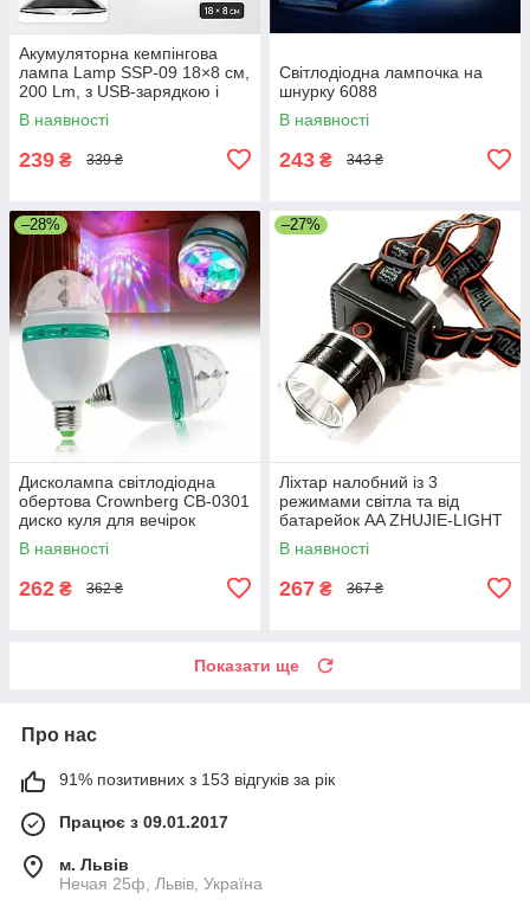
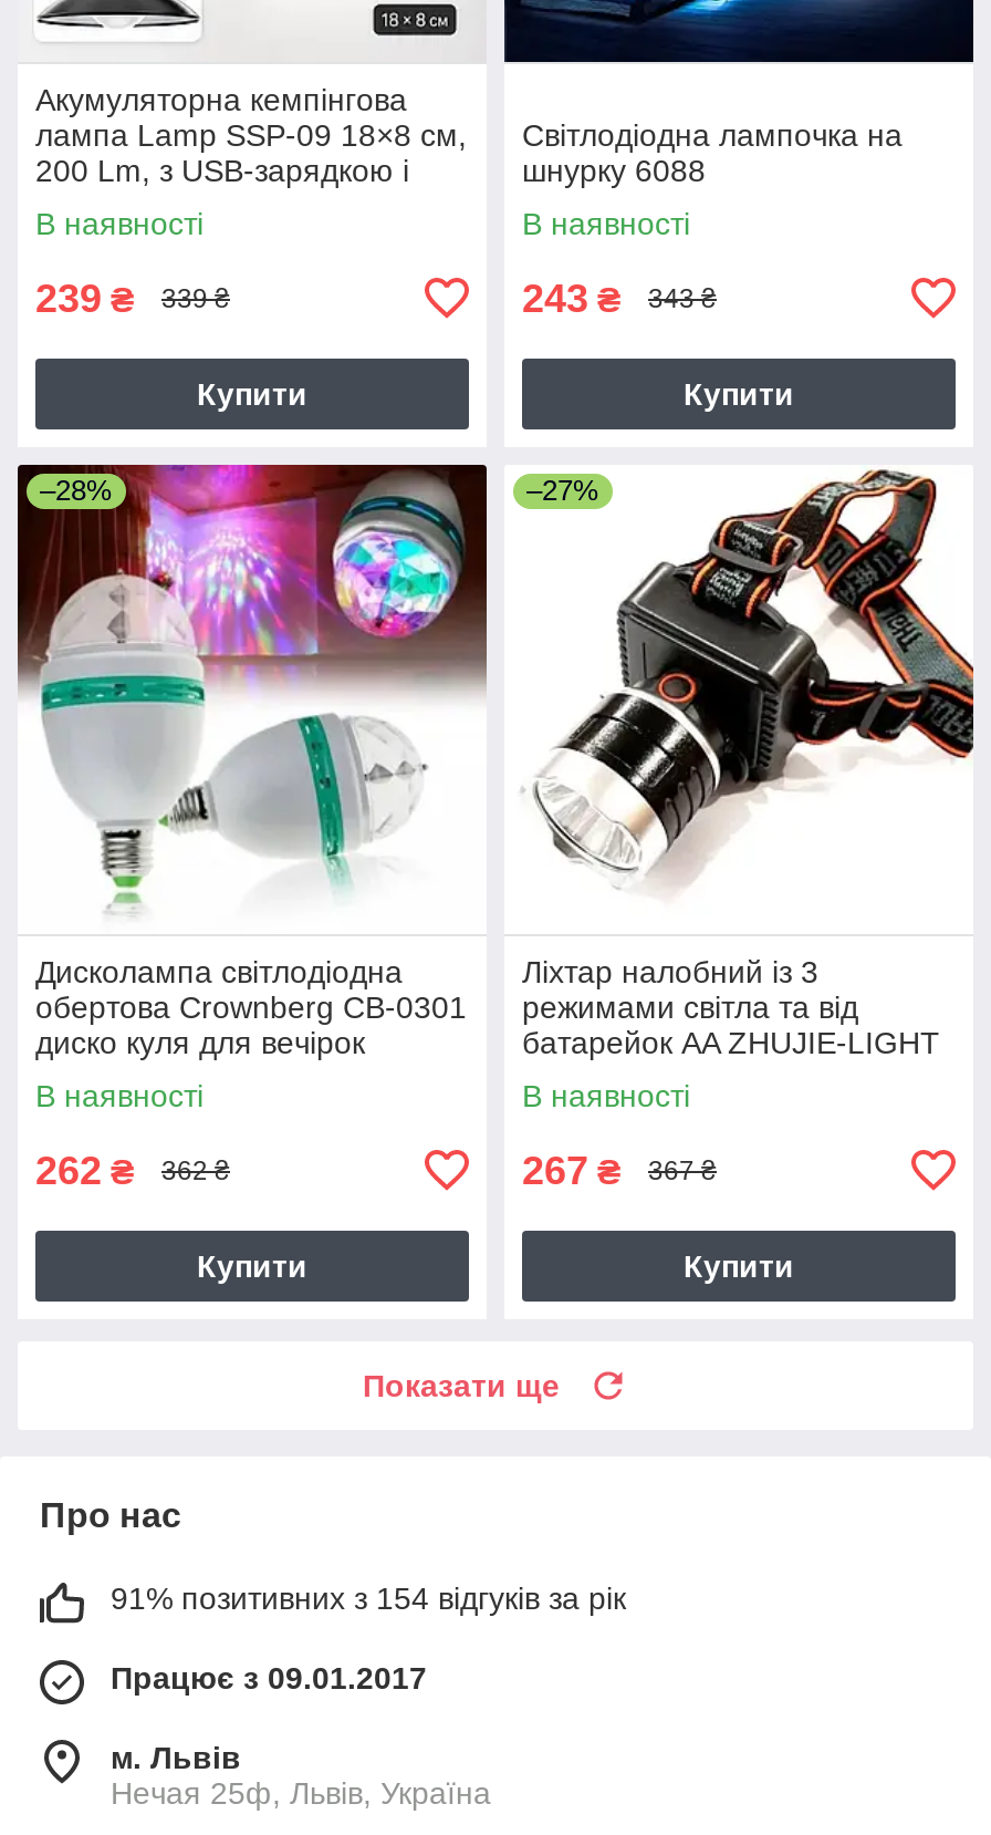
+ Купити

+ Купити

+ Купити

+ Купити

- 91% позитивних з 153 відгуків за рік
+ 91% позитивних з 154 відгуків за рік
